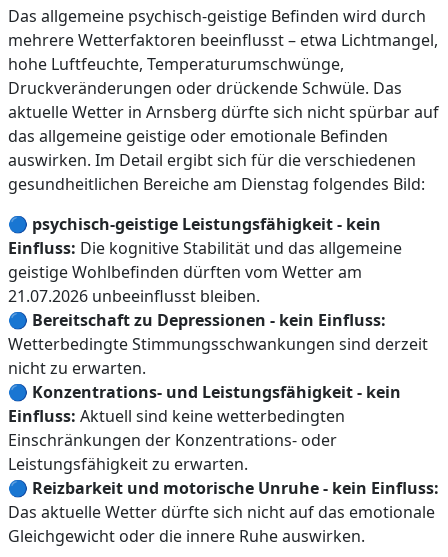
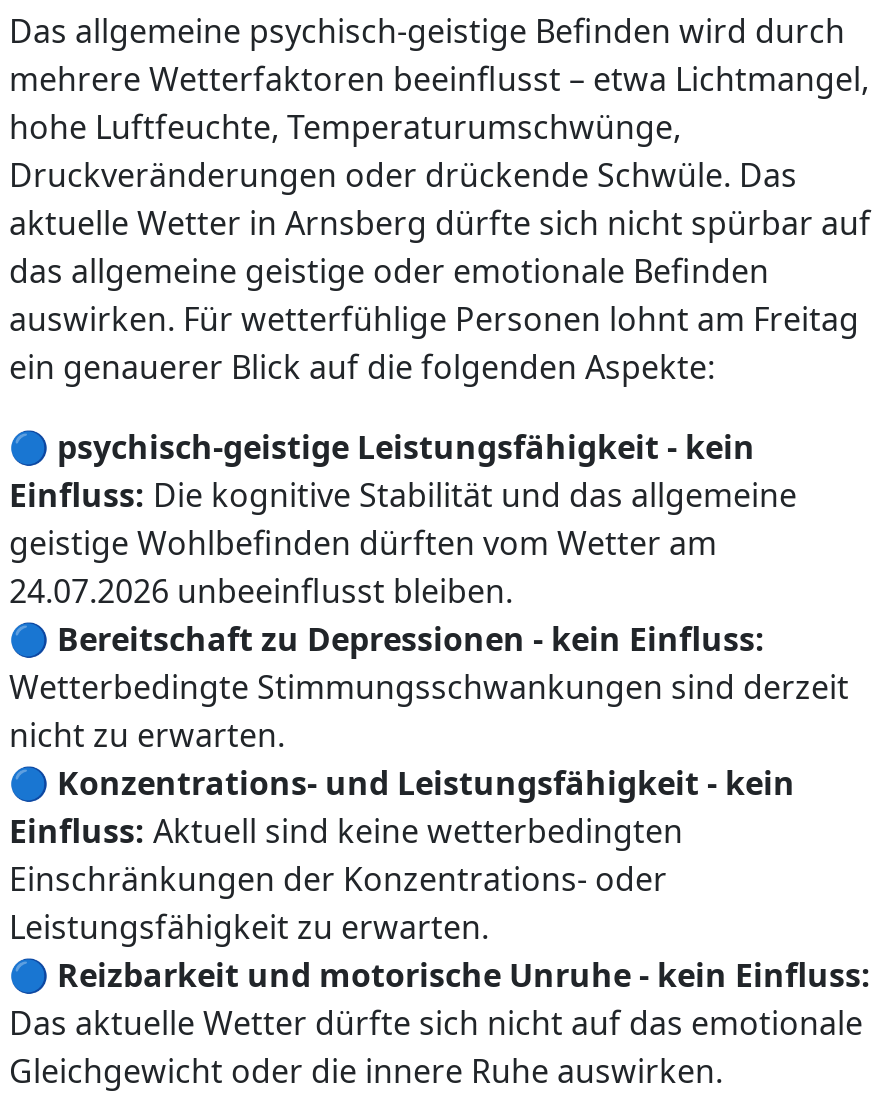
- auswirken. Im Detail ergibt sich für die verschiedenen
- gesundheitlichen Bereiche am Dienstag folgendes Bild:
+ auswirken. Für wetterfühlige Personen lohnt am Freitag
+ ein genauerer Blick auf die folgenden Aspekte:

- 21.07.2026 unbeeinflusst bleiben.
+ 24.07.2026 unbeeinflusst bleiben.
